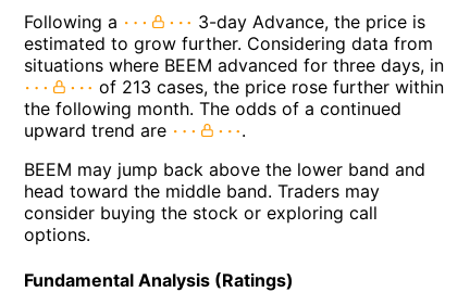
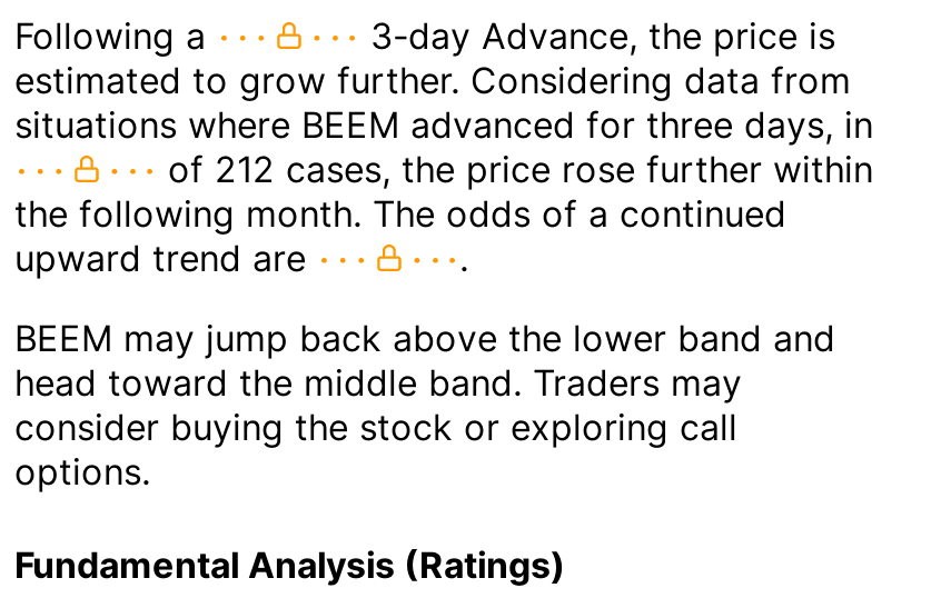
- of 213 cases, the price rose further within
+ of 212 cases, the price rose further within
